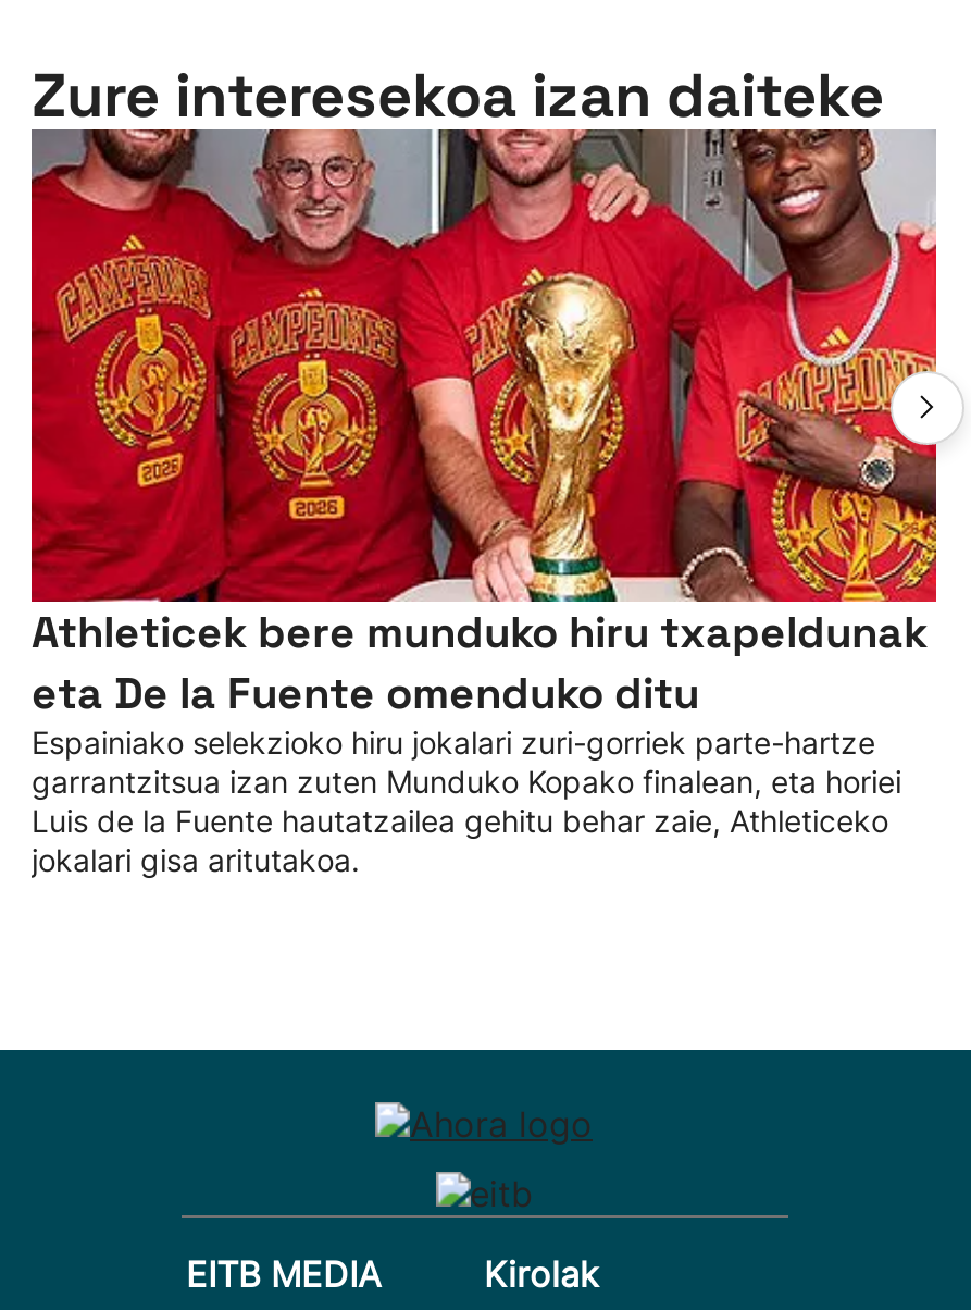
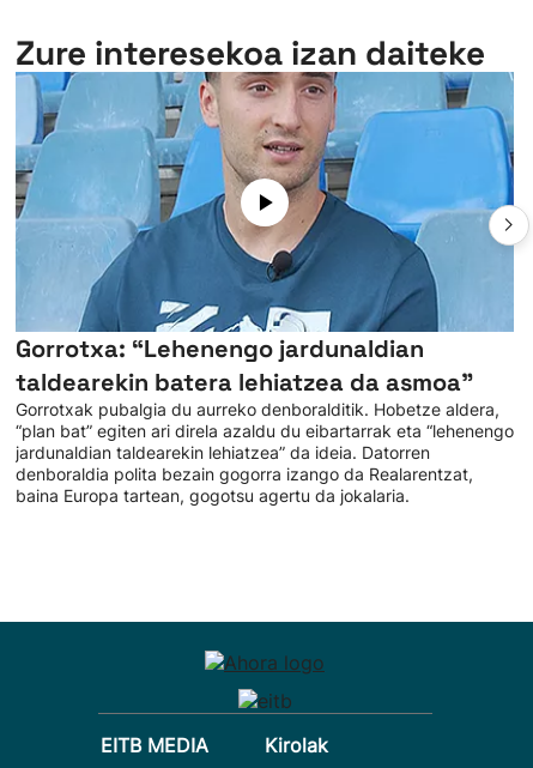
- [image]
- Athleticek bere munduko hiru txapeldunak
- eta De la Fuente omenduko ditu
- Espainiako selekzioko hiru jokalari zuri-gorriek parte-hartze
- garrantzitsua izan zuten Munduko Kopako finalean, eta horiei
- Luis de la Fuente hautatzailea gehitu behar zaie, Athleticeko
- jokalari gisa aritutakoa.
+ [image]
+ Gorrotxa: “Lehenengo jardunaldian
+ taldearekin batera lehiatzea da asmoa”
+ Gorrotxak pubalgia du aurreko denboralditik. Hobetze aldera,
+ “plan bat” egiten ari direla azaldu du eibartarrak eta “lehenengo
+ jardunaldian taldearekin lehiatzea” da ideia. Datorren
+ denboraldia polita bezain gogorra izango da Realarentzat,
+ baina Europa tartean, gogotsu agertu da jokalaria.
